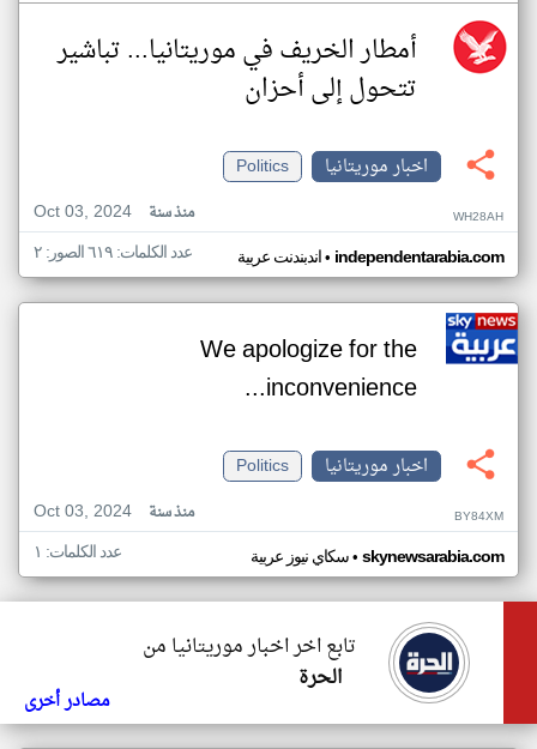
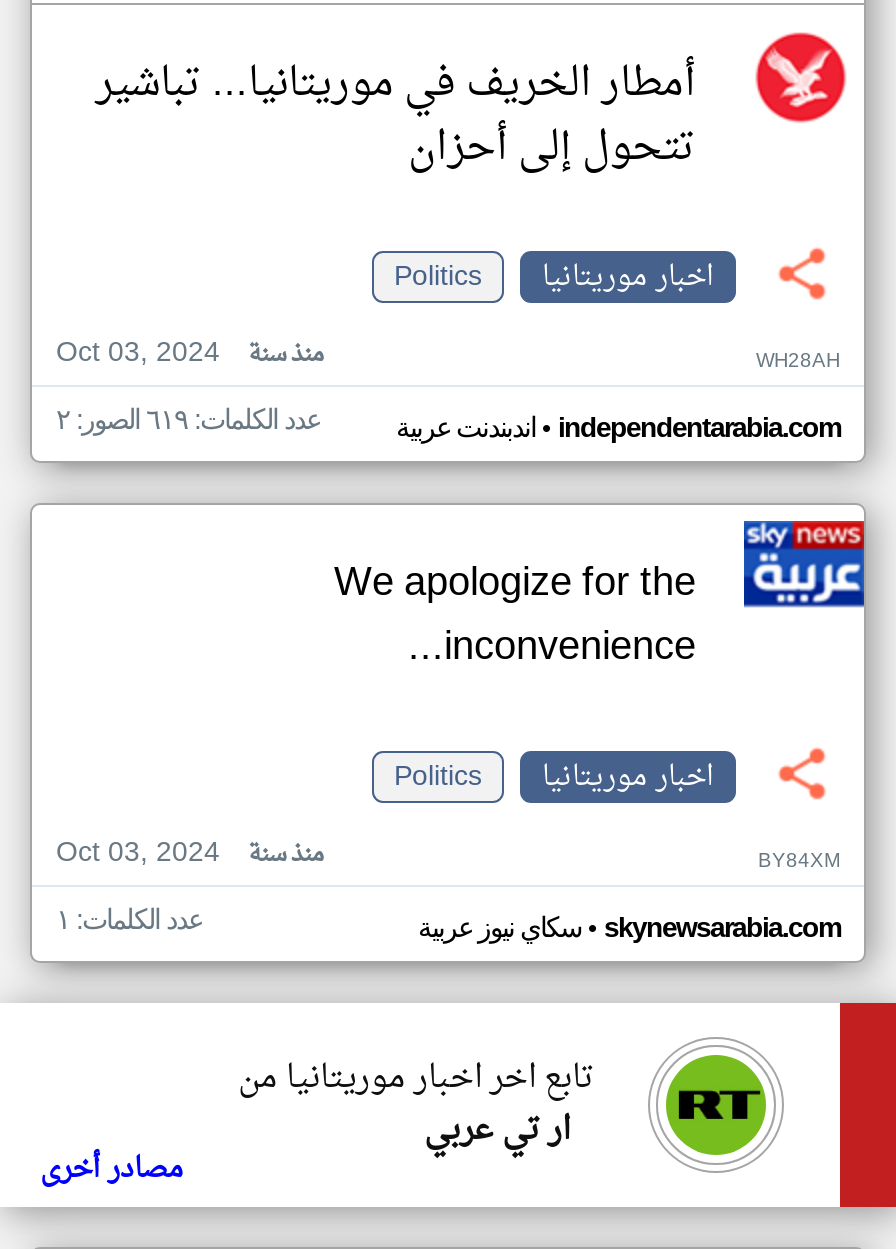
- [image]
+ [image]

- الحرة
+ ار تي عربي
